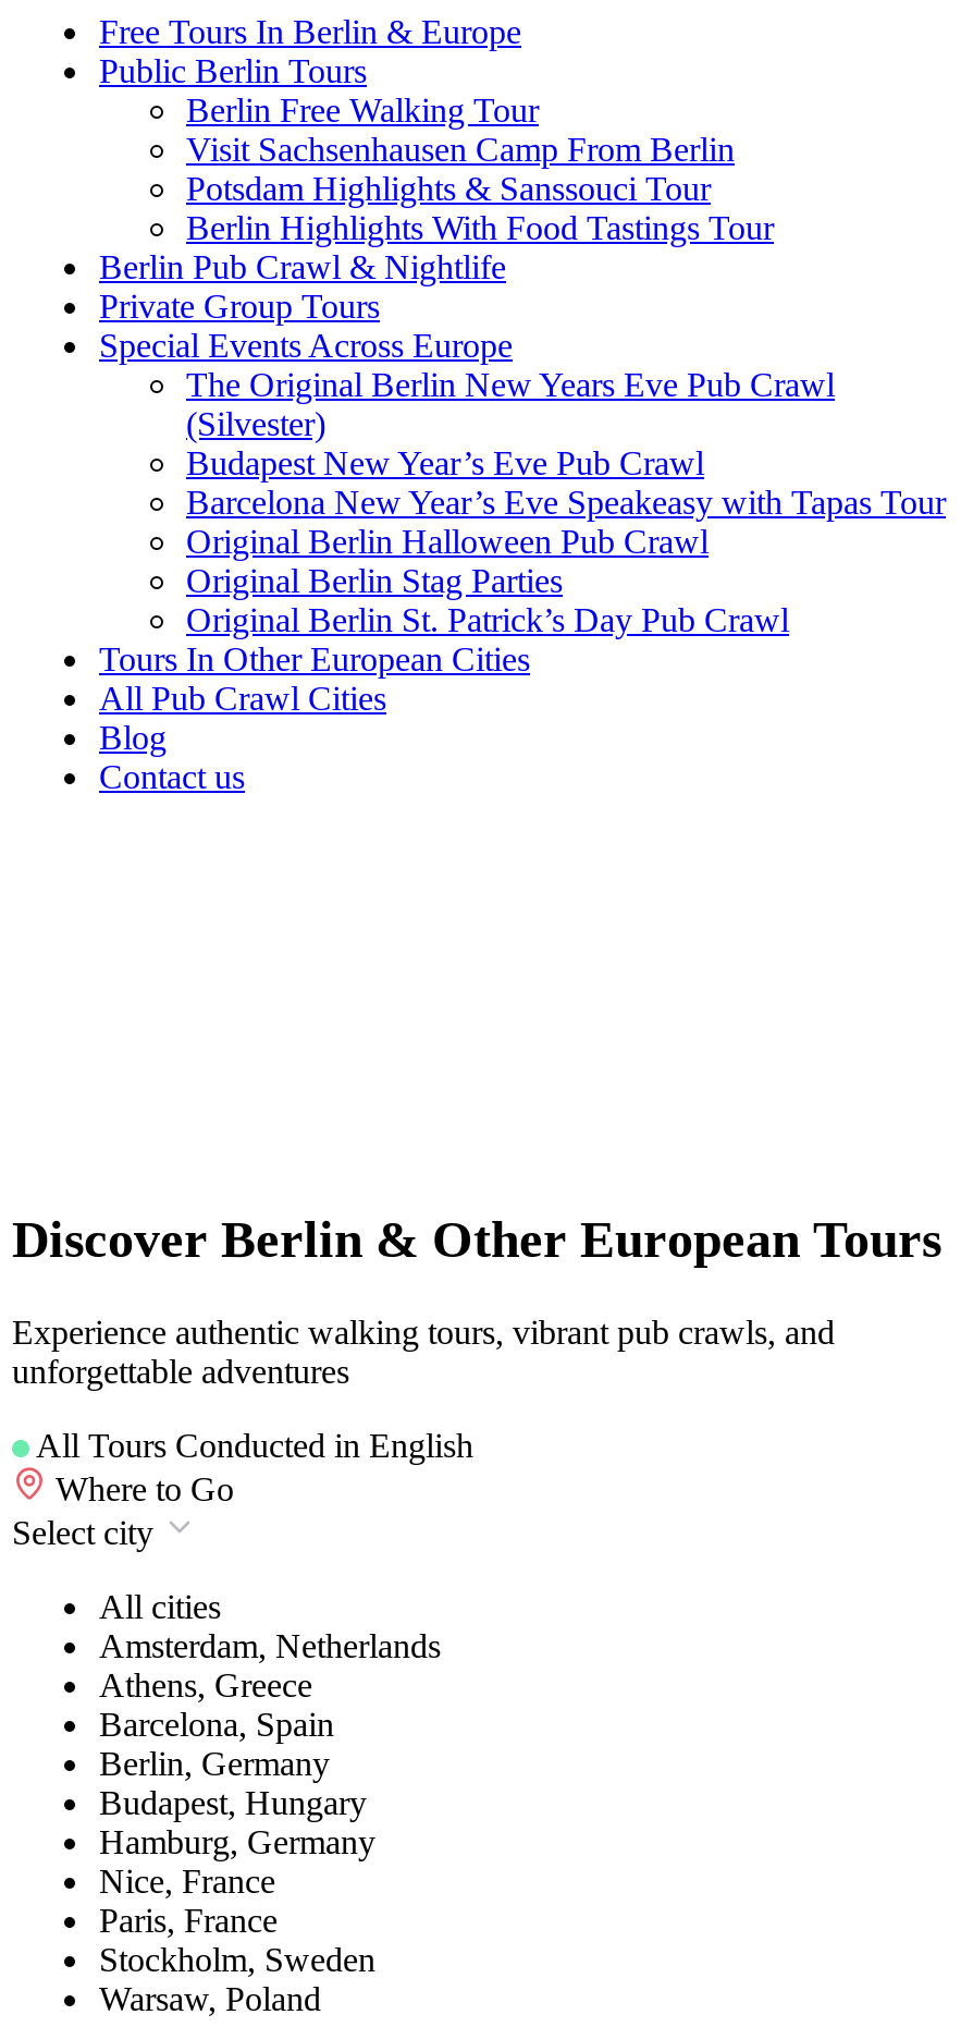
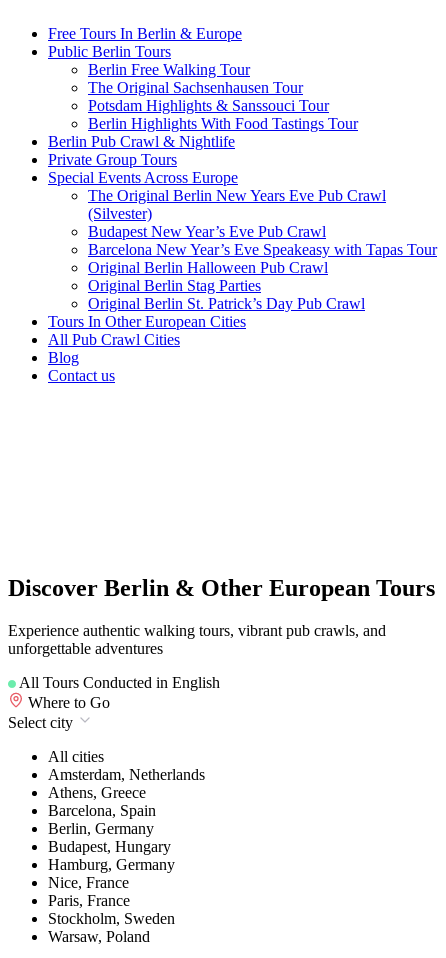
- Visit Sachsenhausen Camp From Berlin
+ The Original Sachsenhausen Tour
